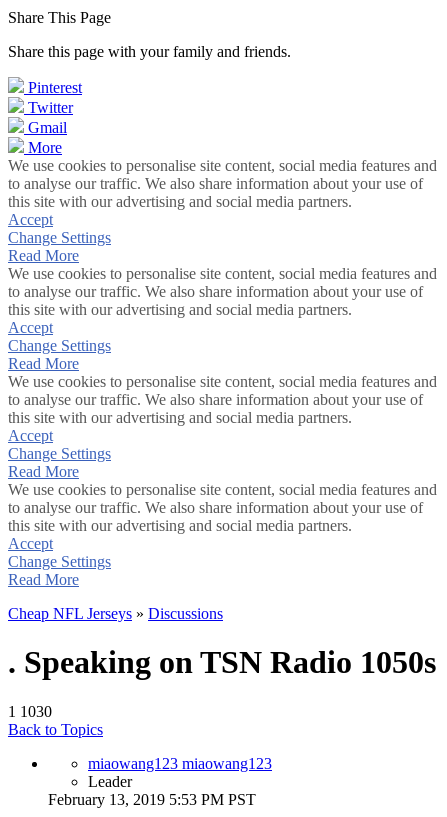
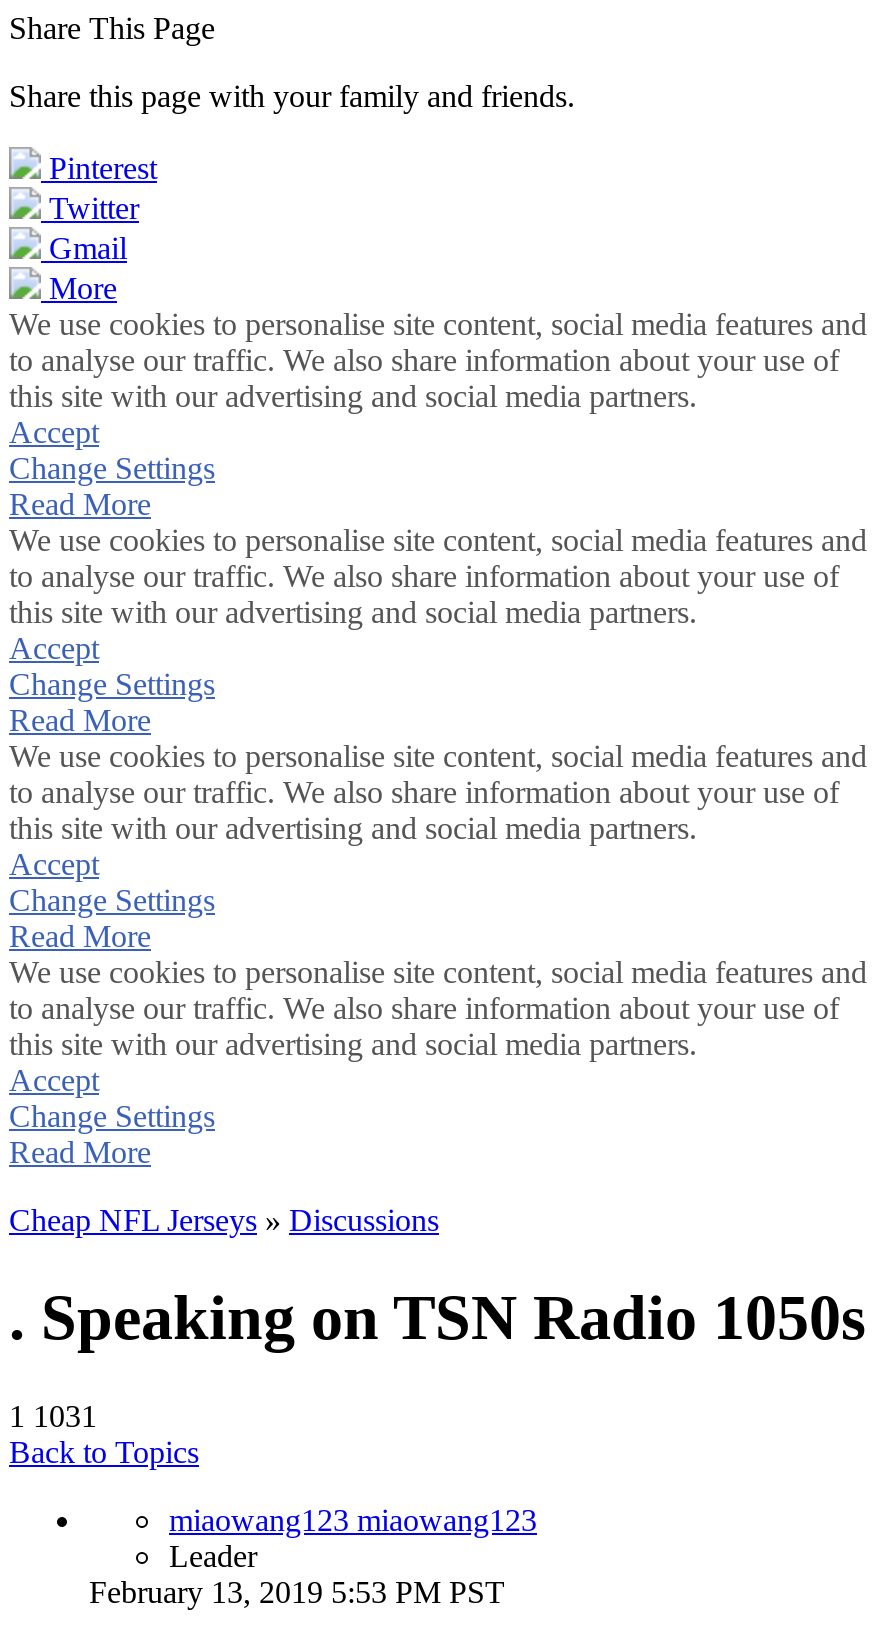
- 1 1030
+ 1 1031
